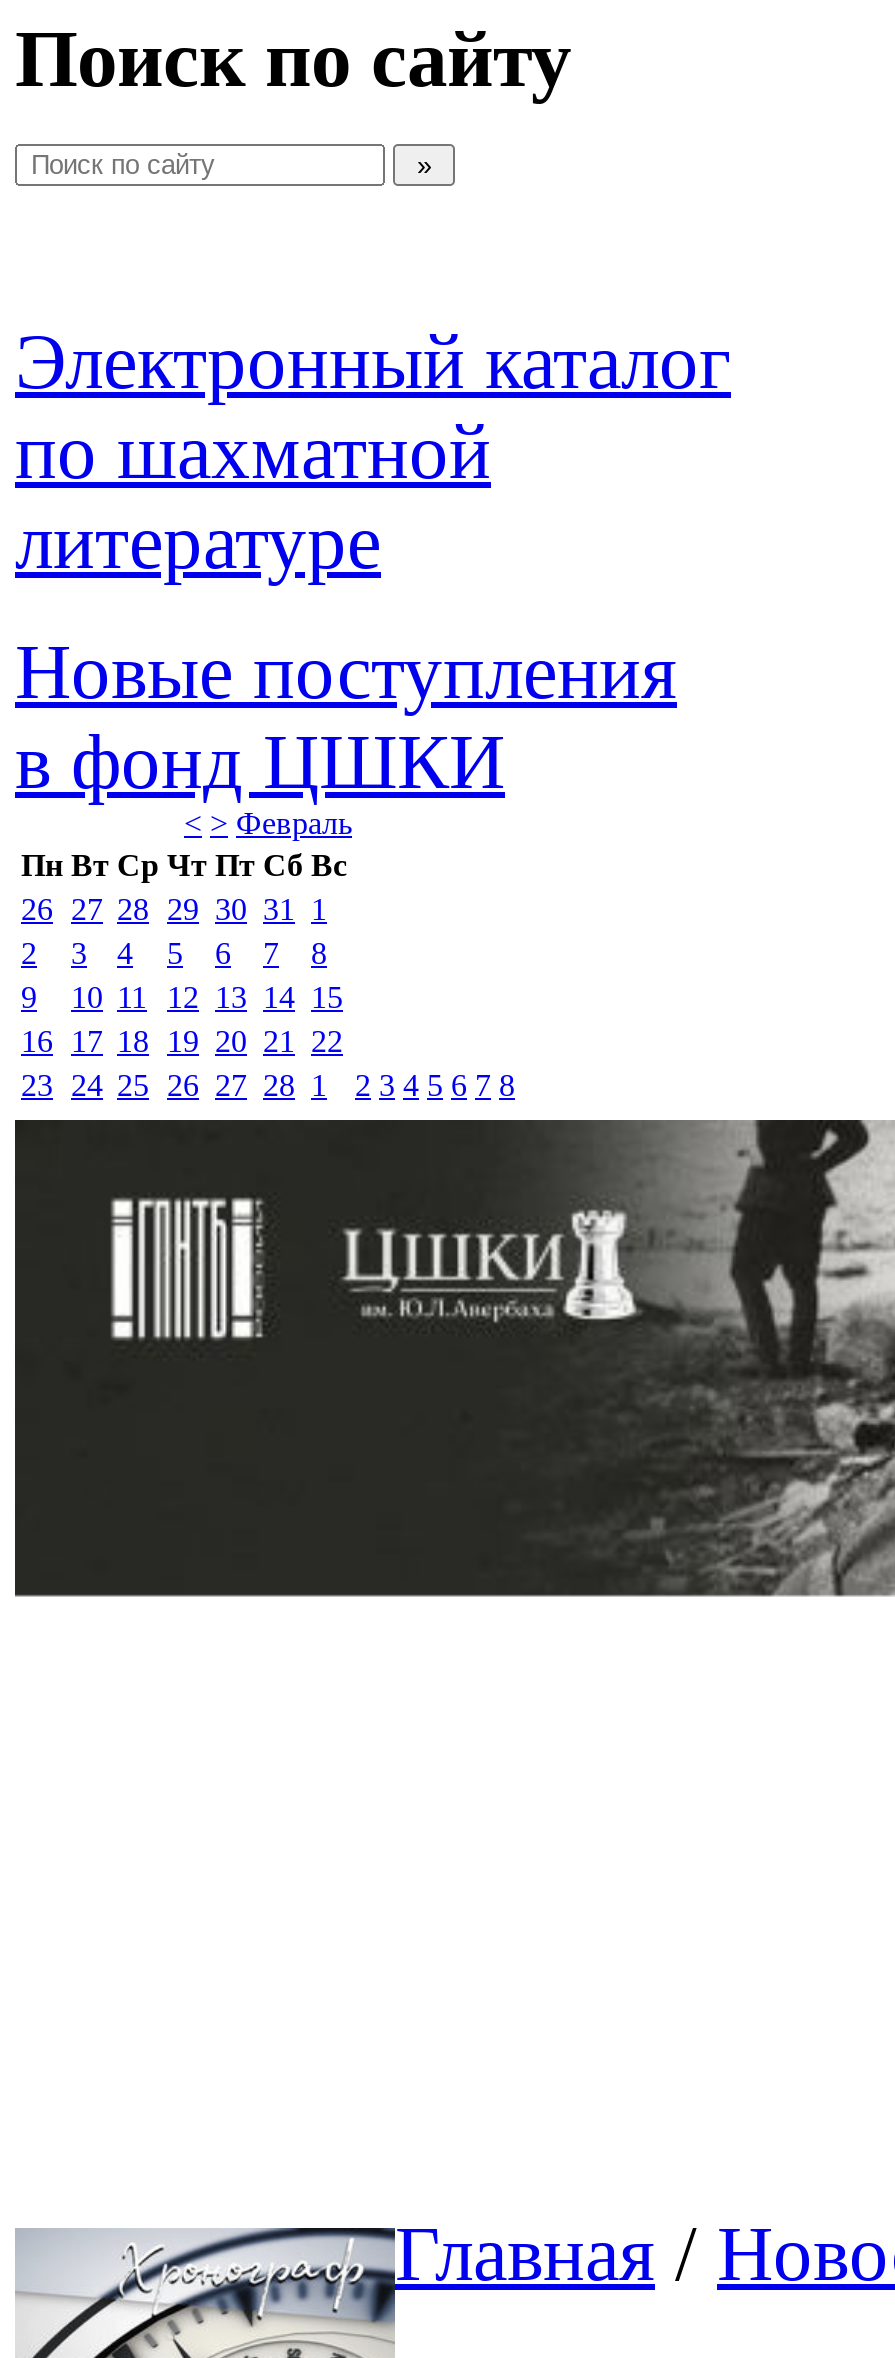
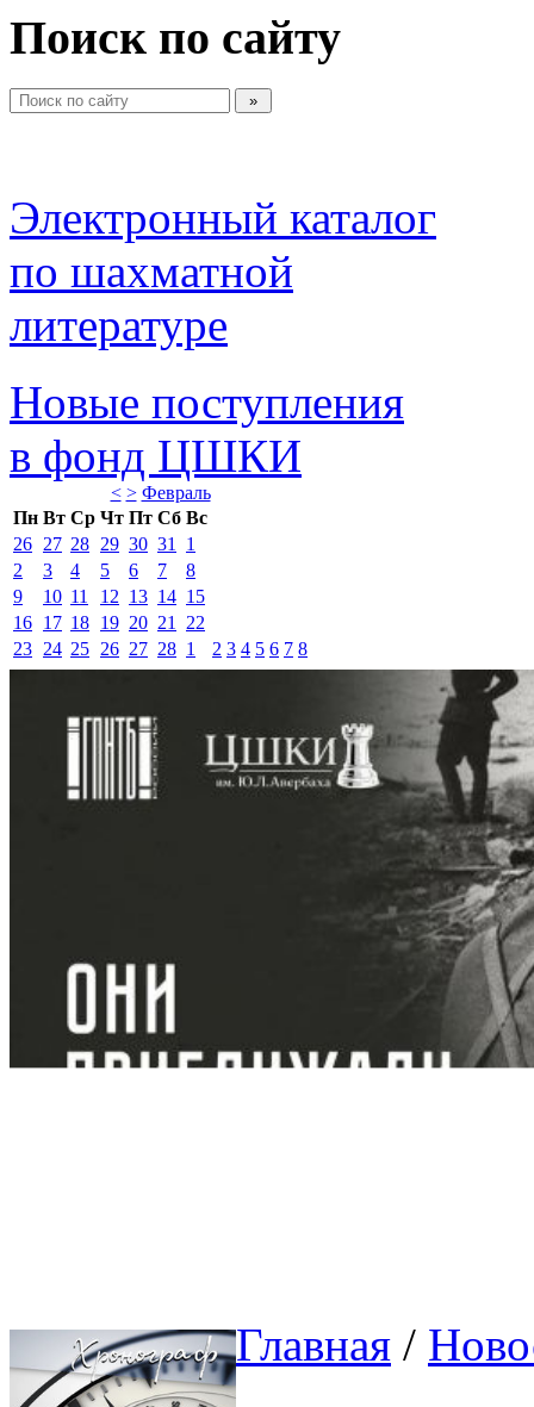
+ [image]
